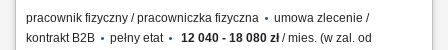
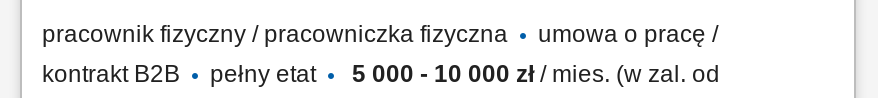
- umowa zlecenie /
+ umowa o pracę /

- 12 040 - 18 080 zł / mies. (w zal. od
+ 5 000 - 10 000 zł / mies. (w zal. od
